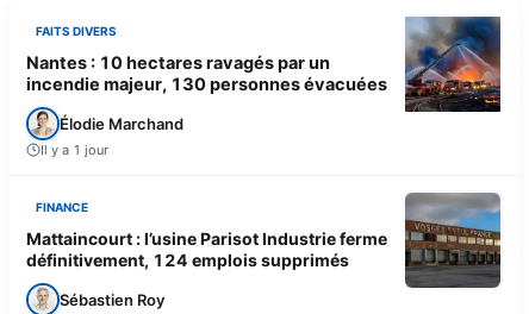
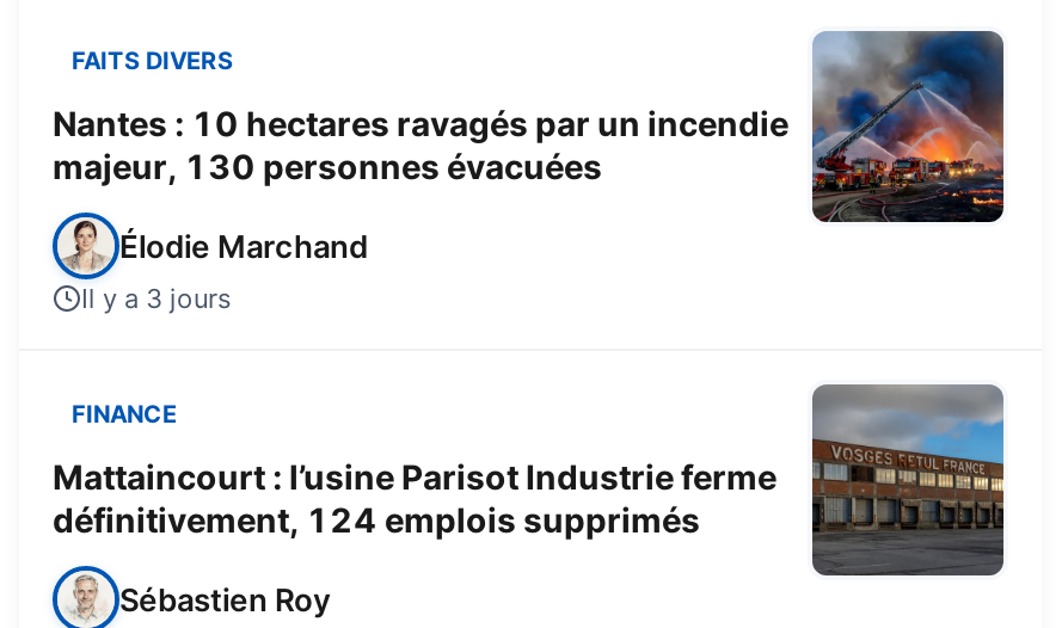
- Il y a 1 jour
+ Il y a 3 jours
